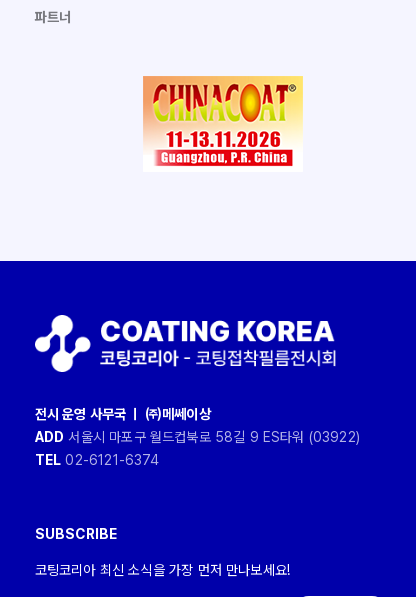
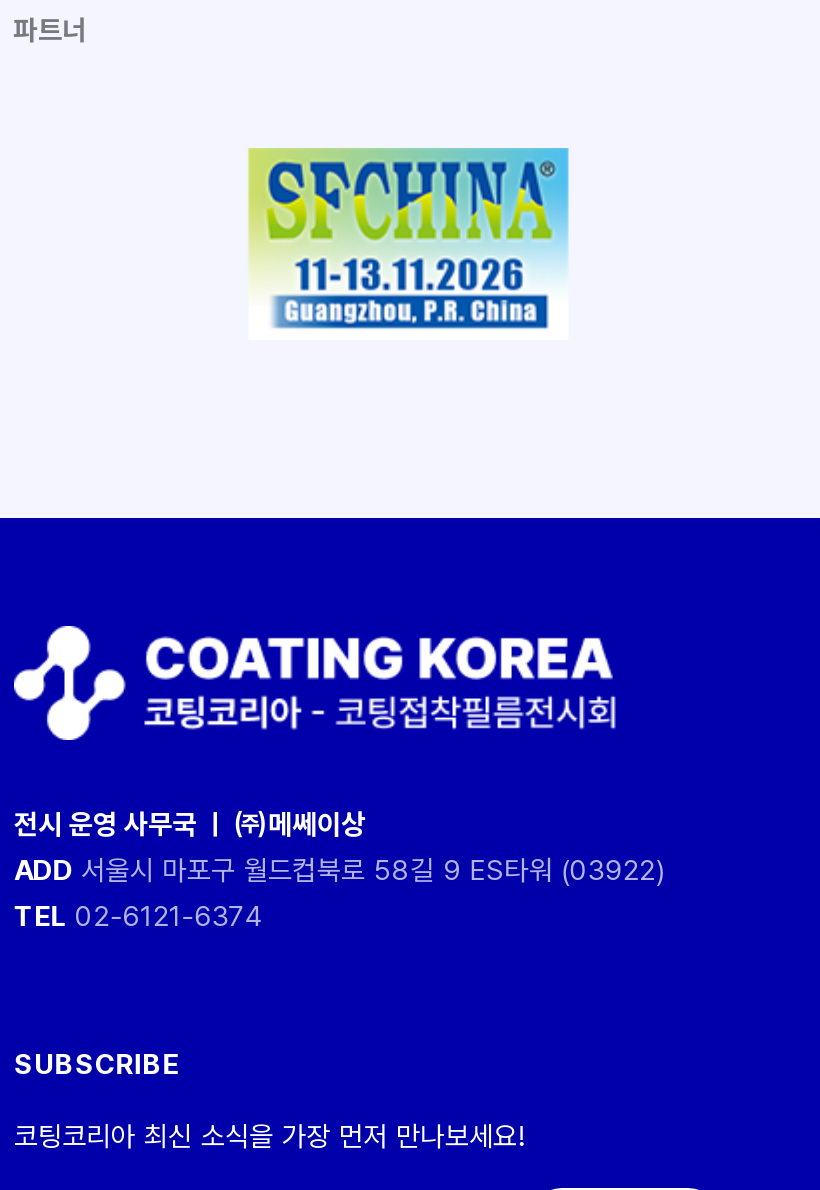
- [image]
+ [image]
